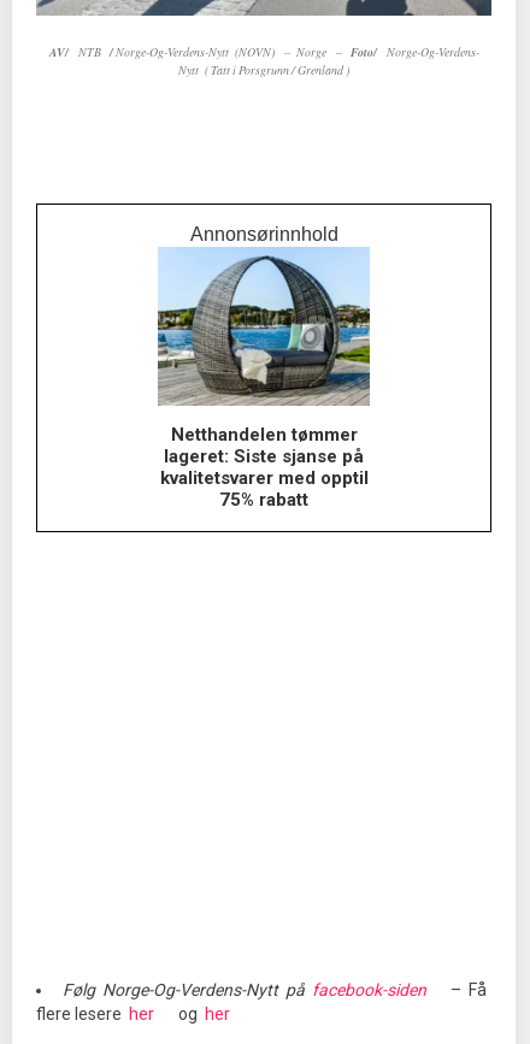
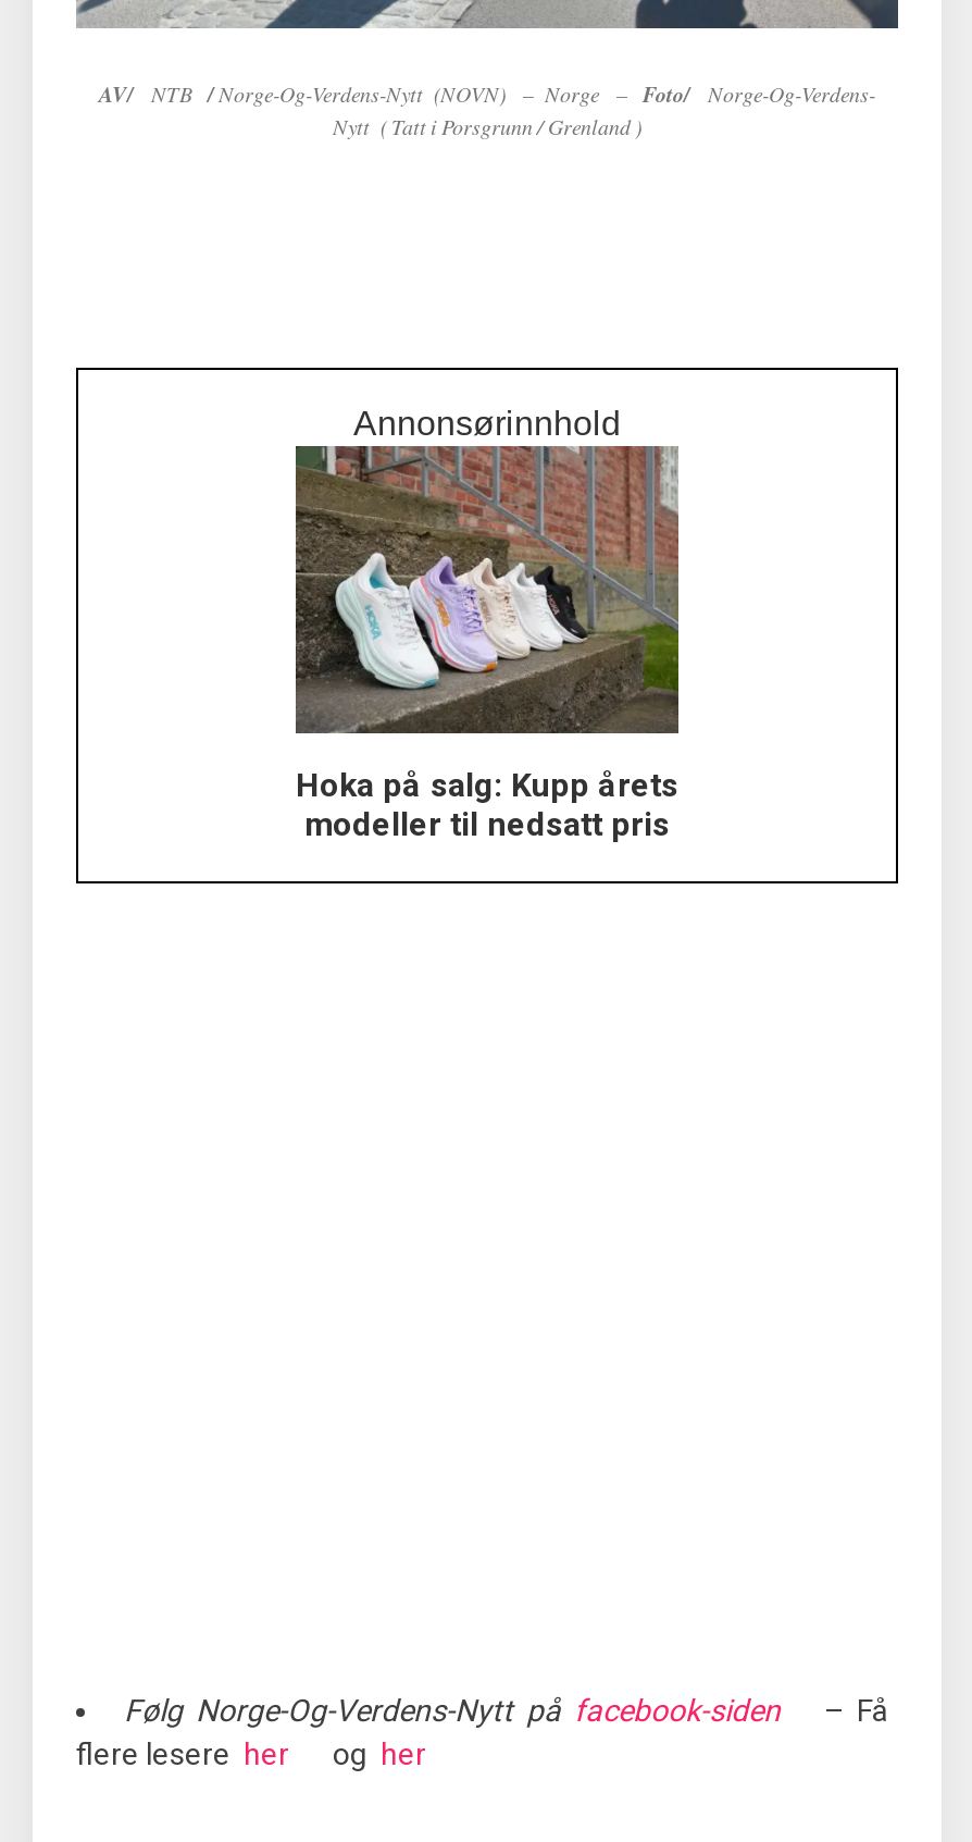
- [image]
+ [image]

- Netthandelen tømmer
- lageret: Siste sjanse på
- kvalitetsvarer med opptil
- 75% rabatt
+ Hoka på salg: Kupp årets
+ modeller til nedsatt pris
